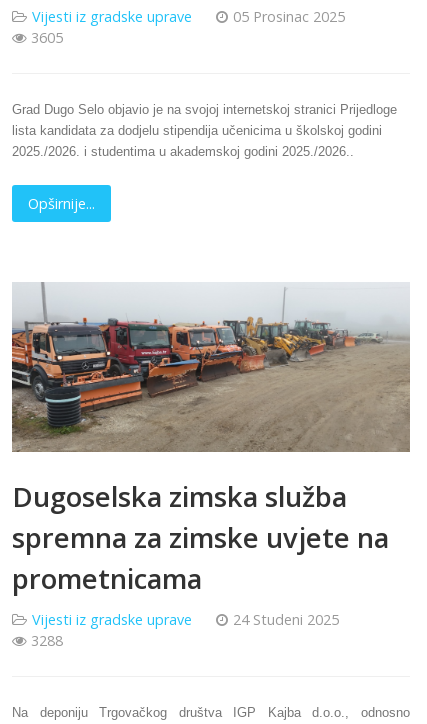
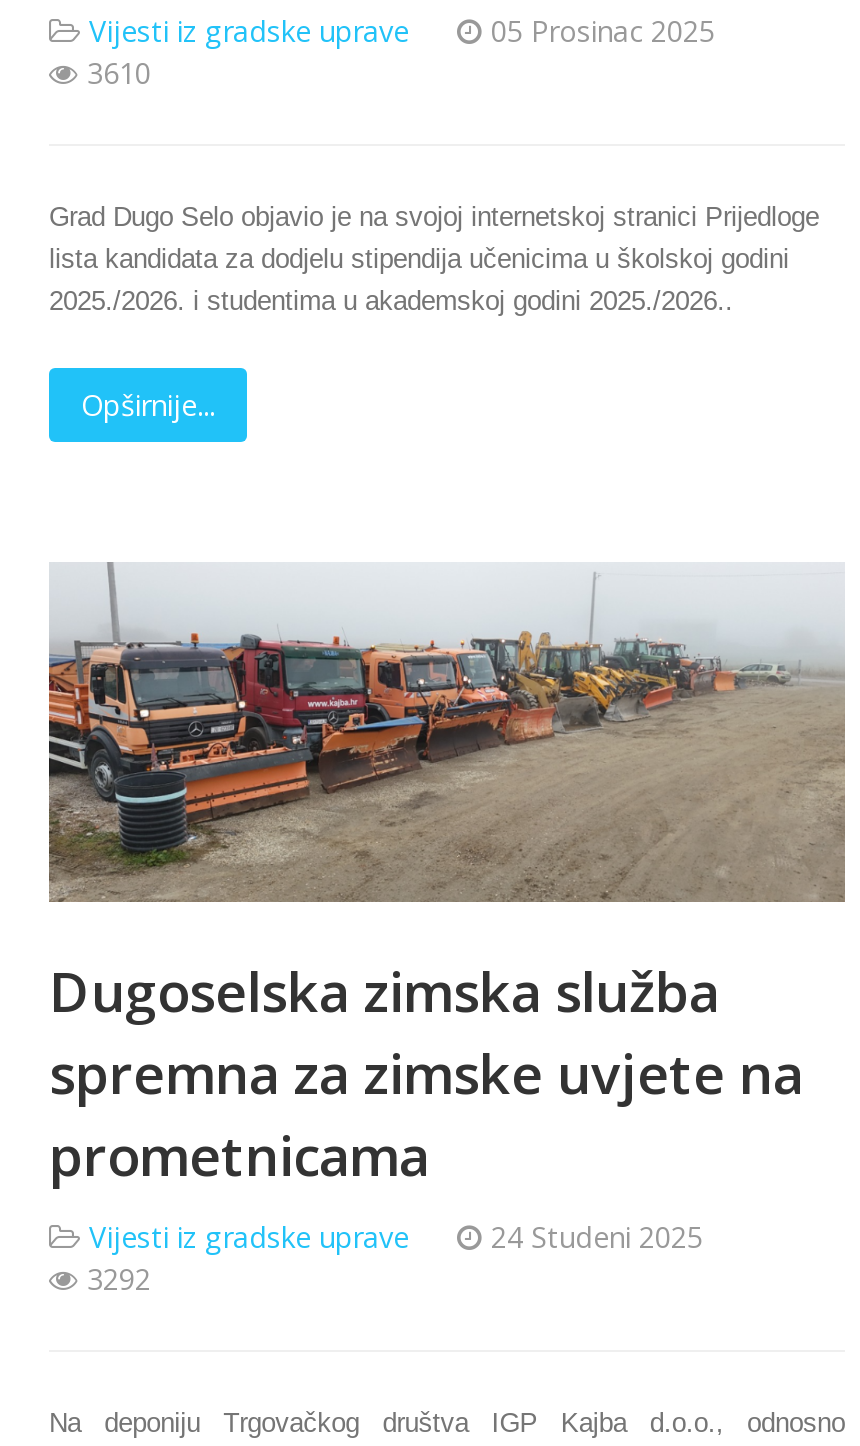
- 3605
+ 3610

- 3288
+ 3292
